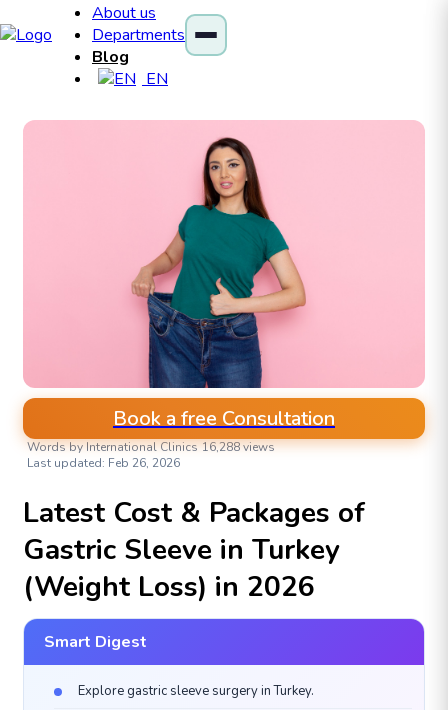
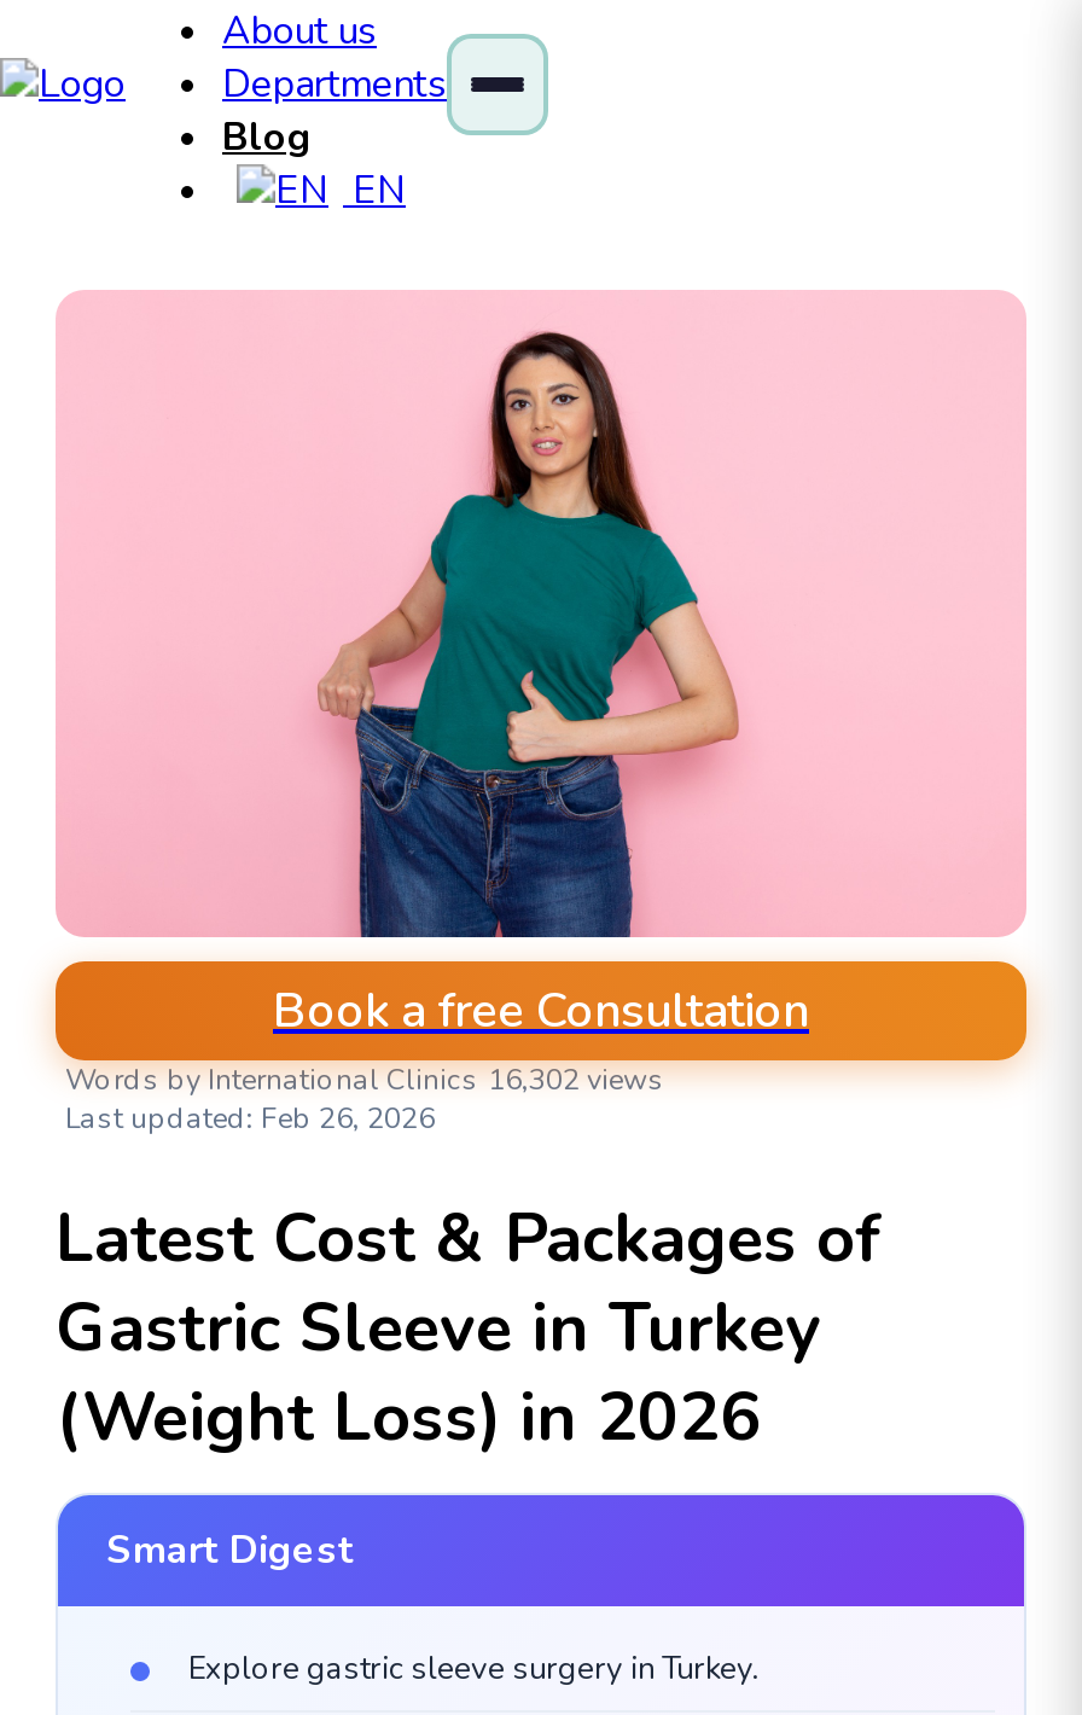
- Words by International Clinics 16,288 views
+ Words by International Clinics 16,302 views
